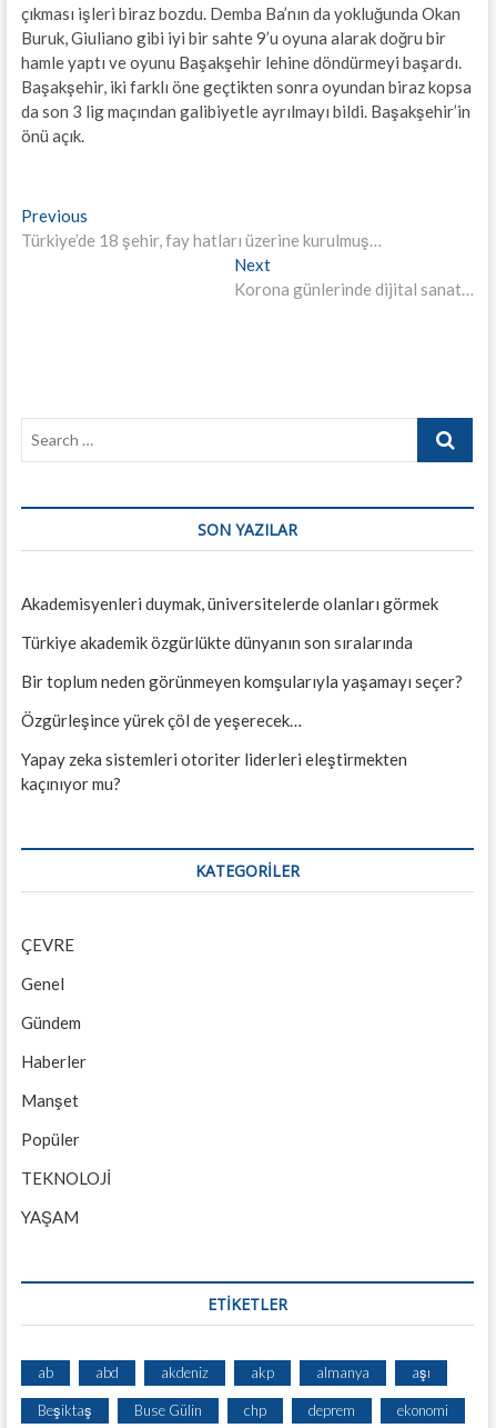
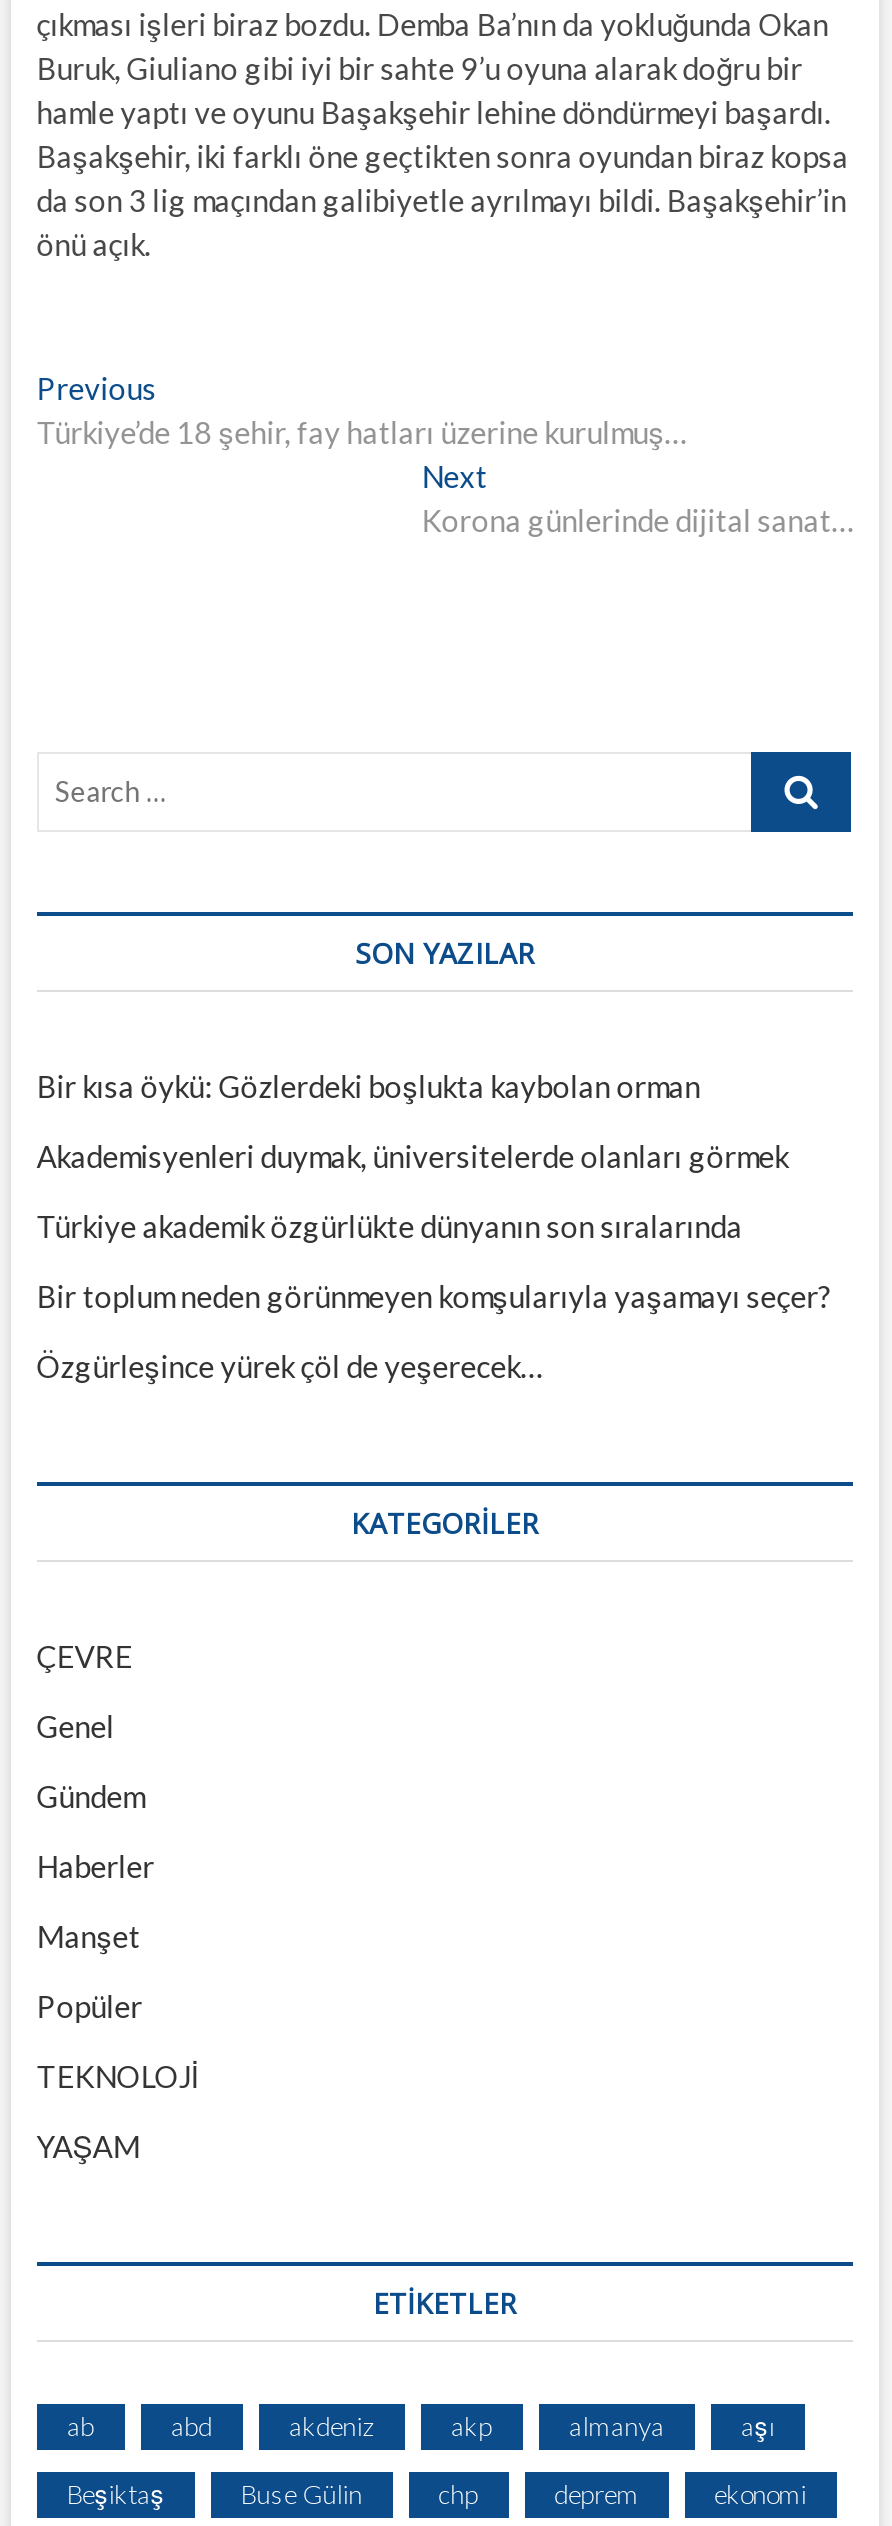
+ Bir kısa öykü: Gözlerdeki boşlukta kaybolan orman

moved down: Akademisyenleri duymak, üniversitelerde olanları görmek | Türkiye akademik özgürlükte dünyanın son sıralarında | Bir toplum neden görünmeyen komşularıyla yaşamayı seçer? | Özgürleşince yürek çöl de yeşerecek…

- Yapay zeka sistemleri otoriter liderleri eleştirmekten
- kaçınıyor mu?
